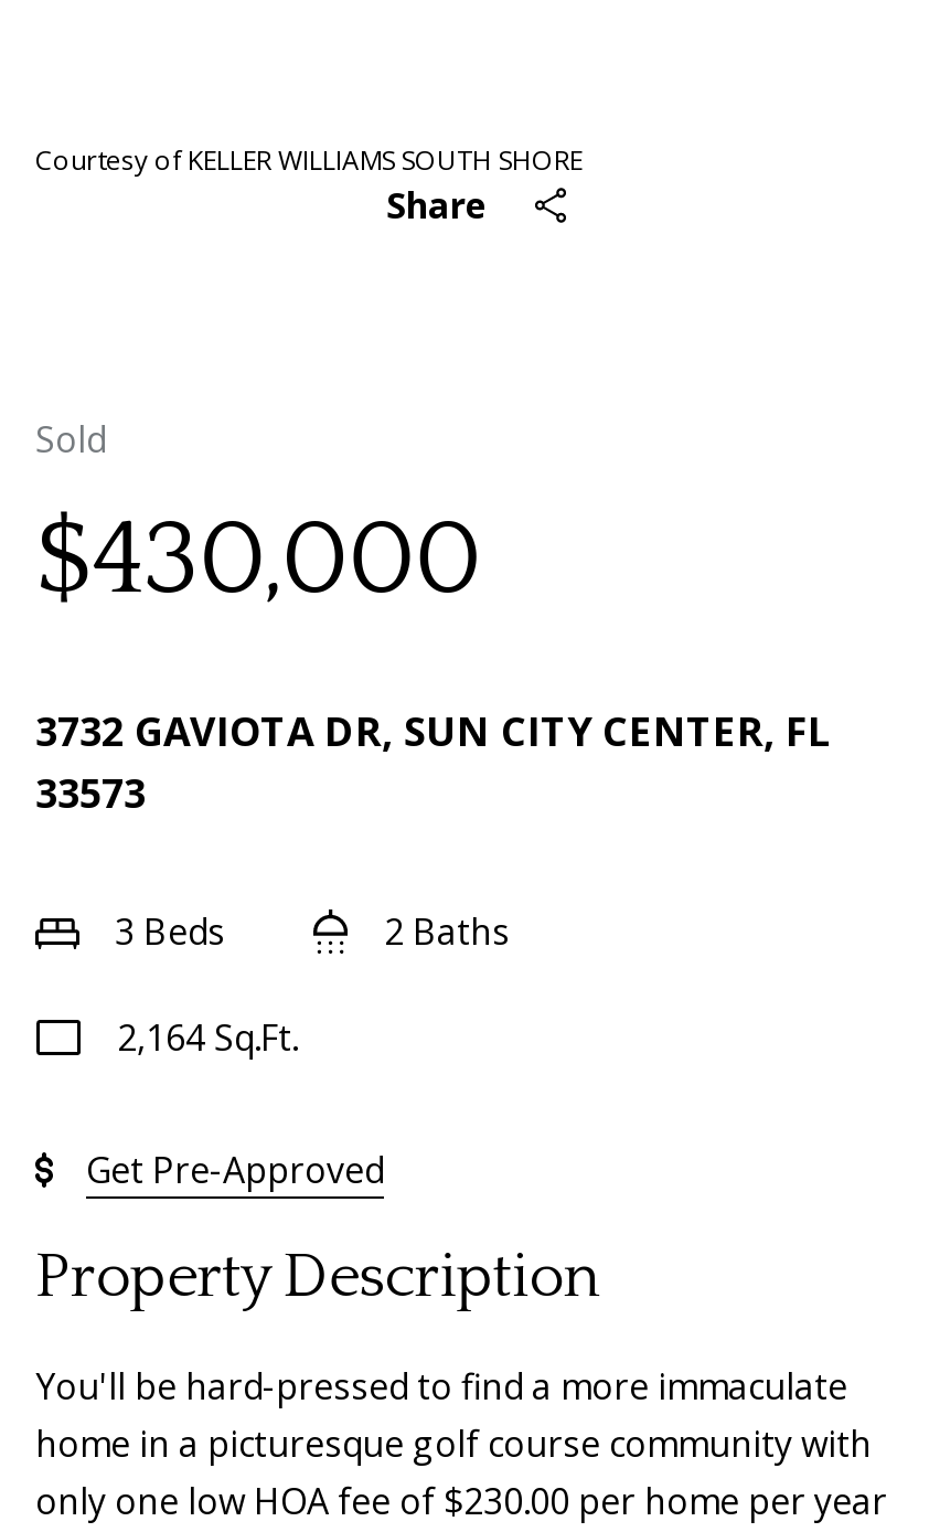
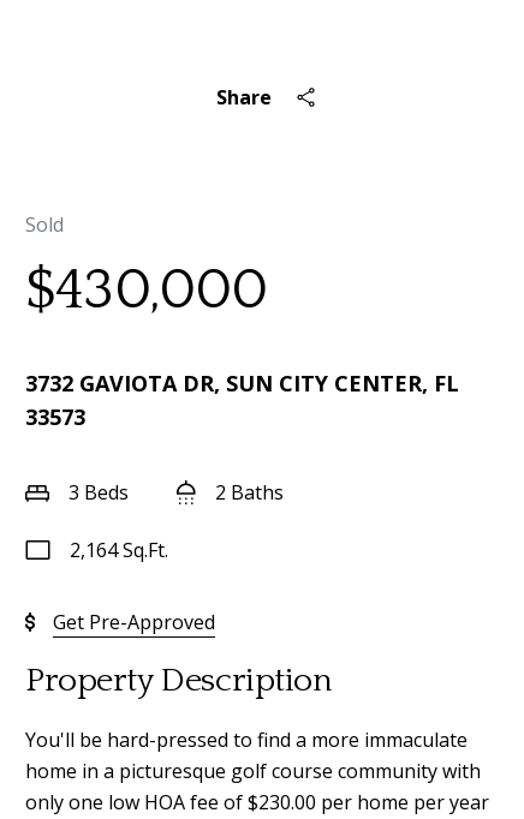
- Courtesy of KELLER WILLIAMS SOUTH SHORE
